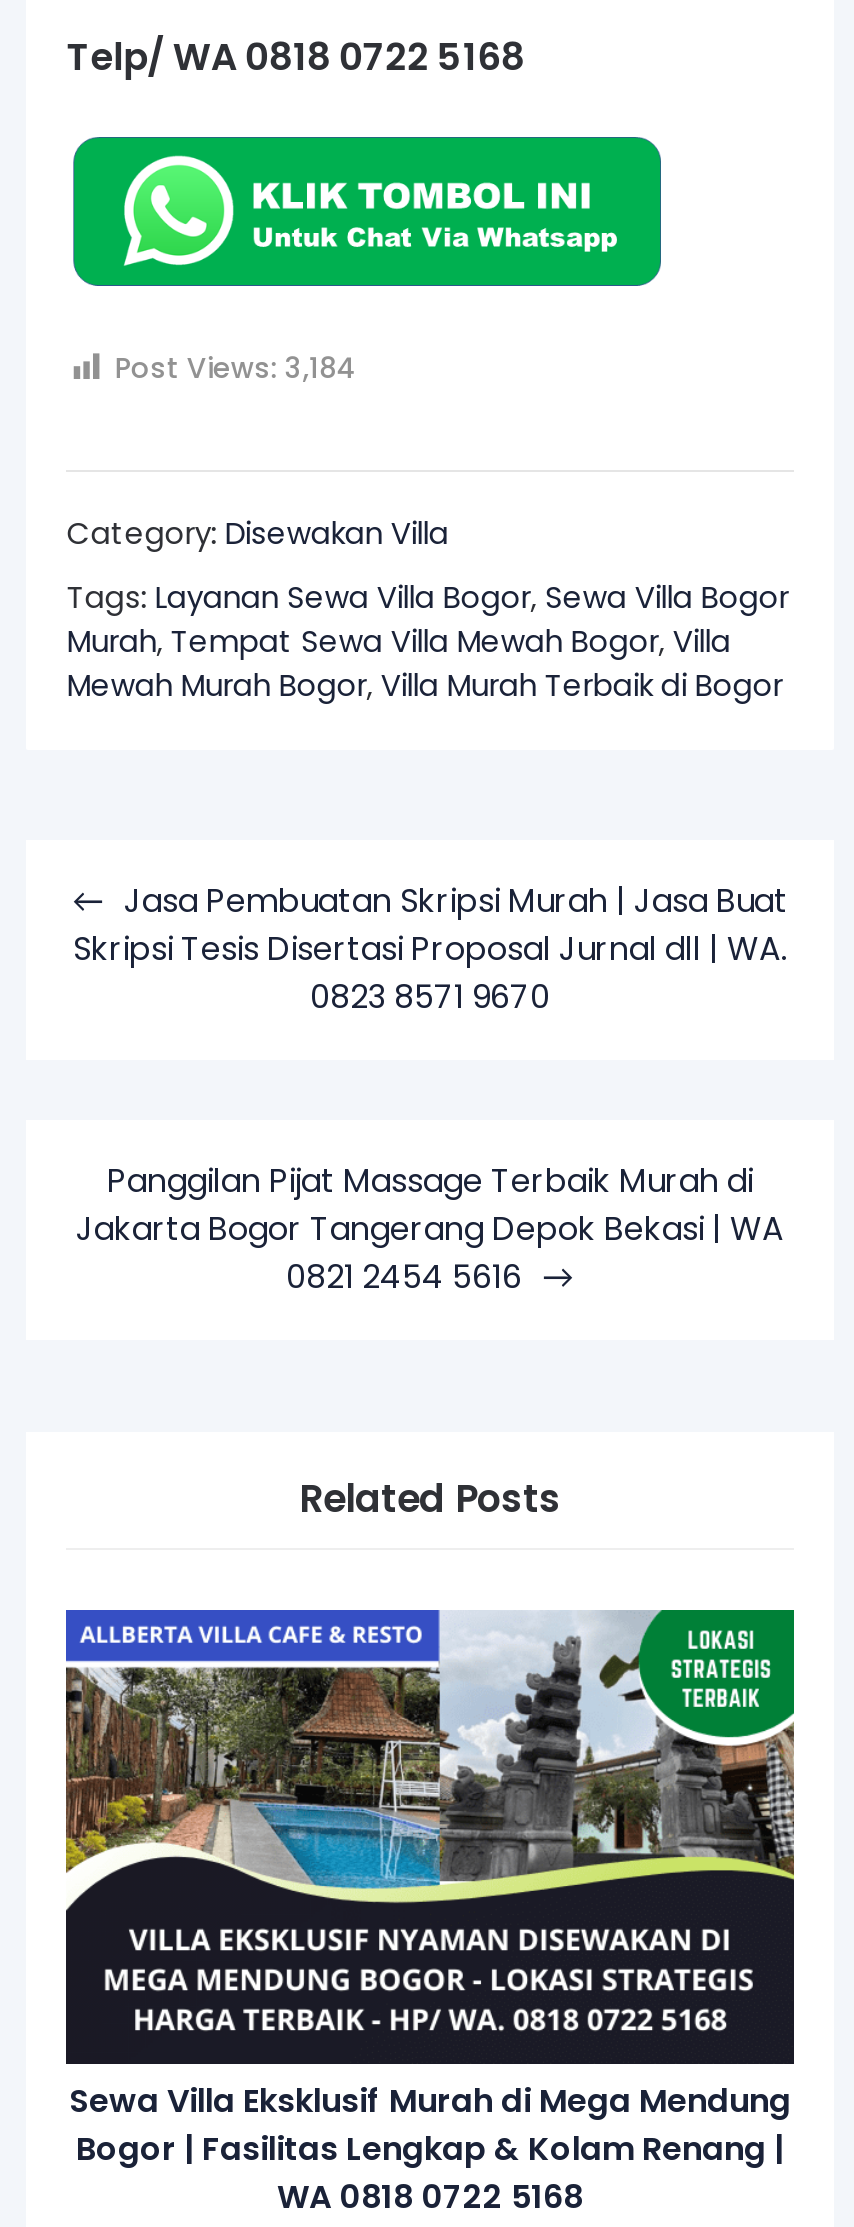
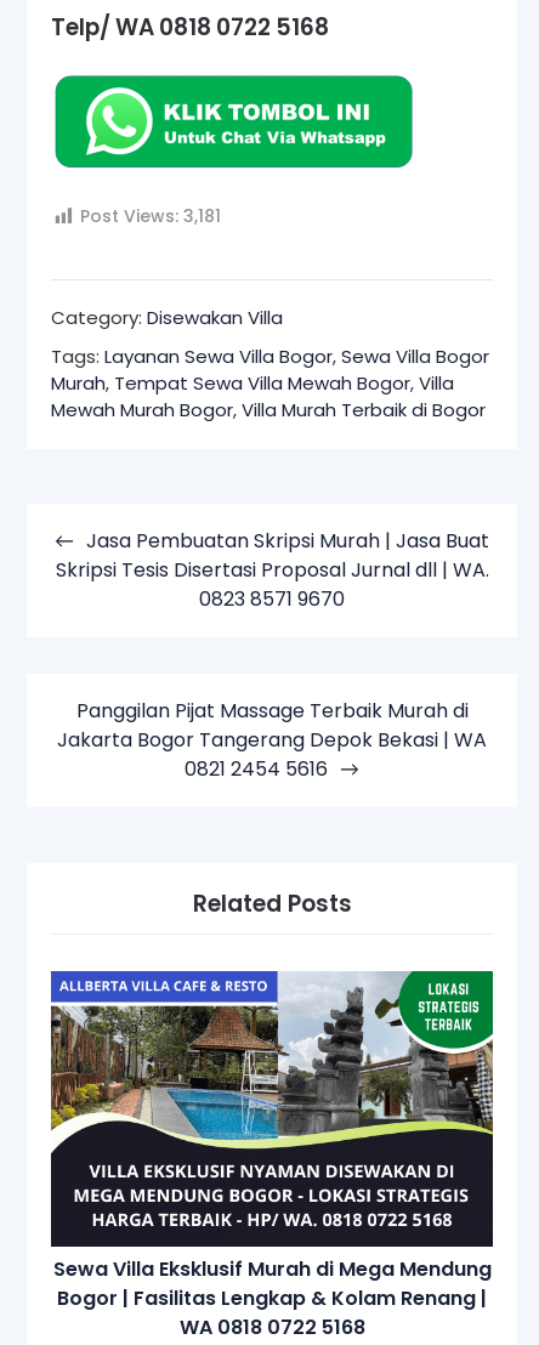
- Post Views: 3,184
+ Post Views: 3,181
